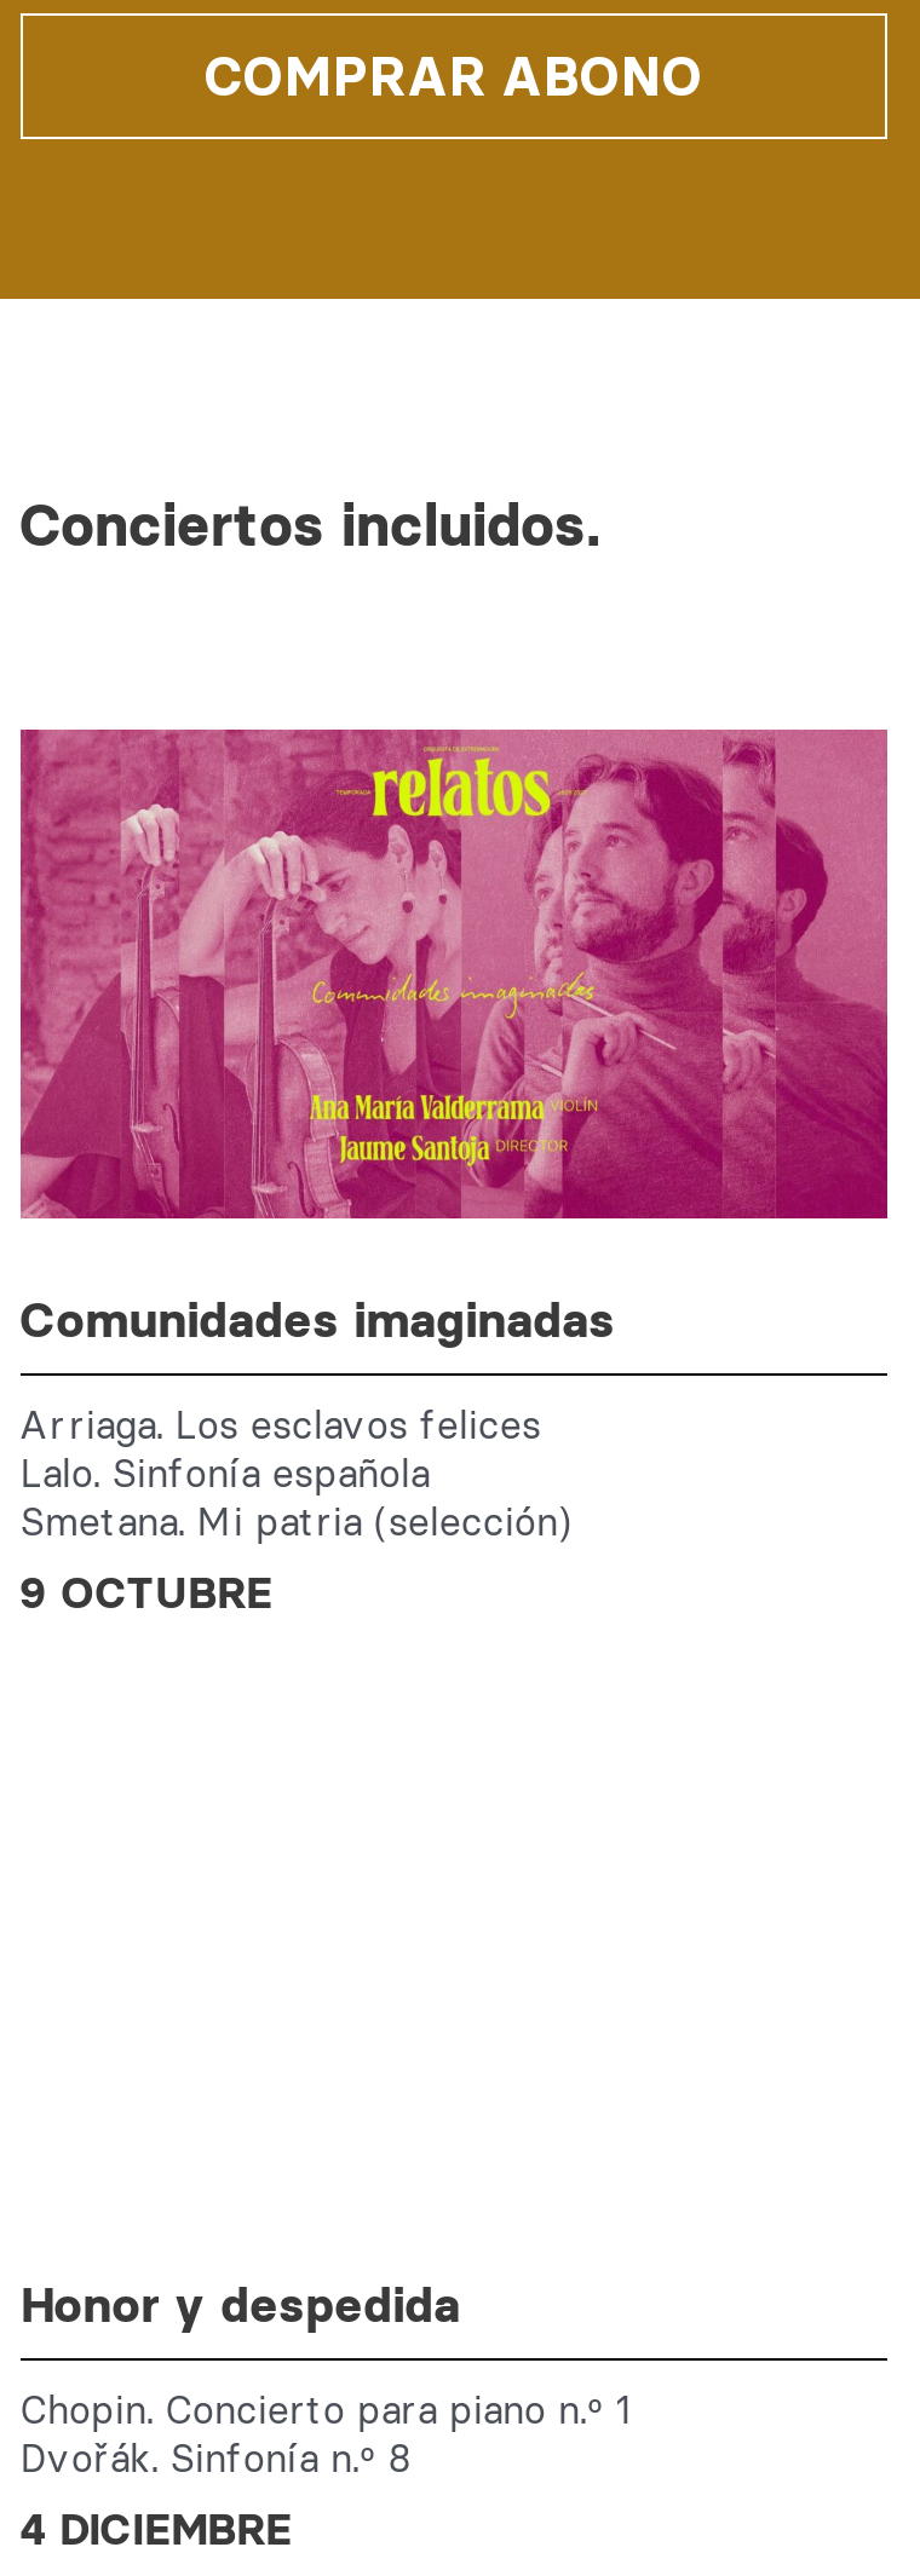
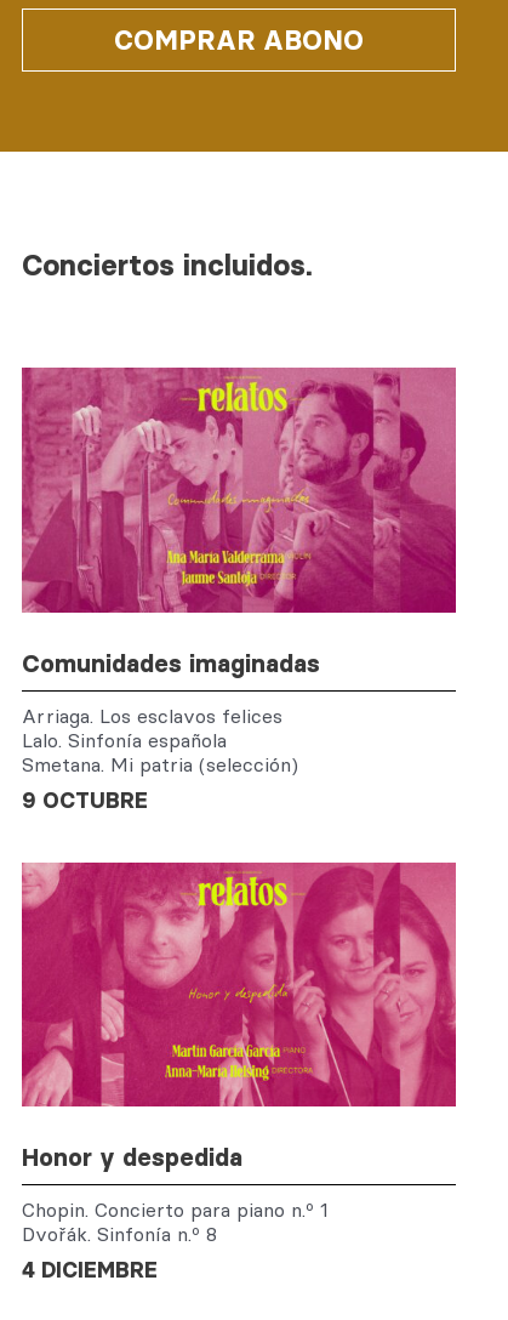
+ [image]
